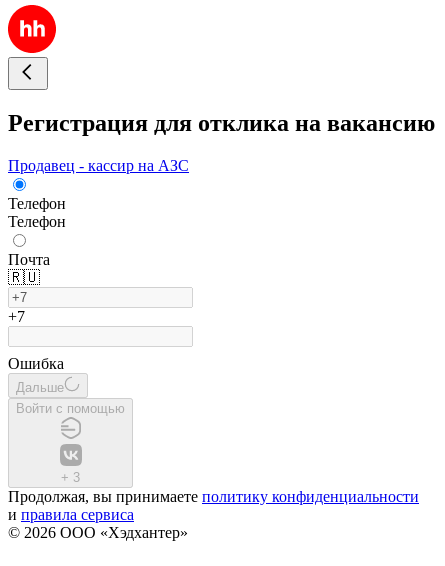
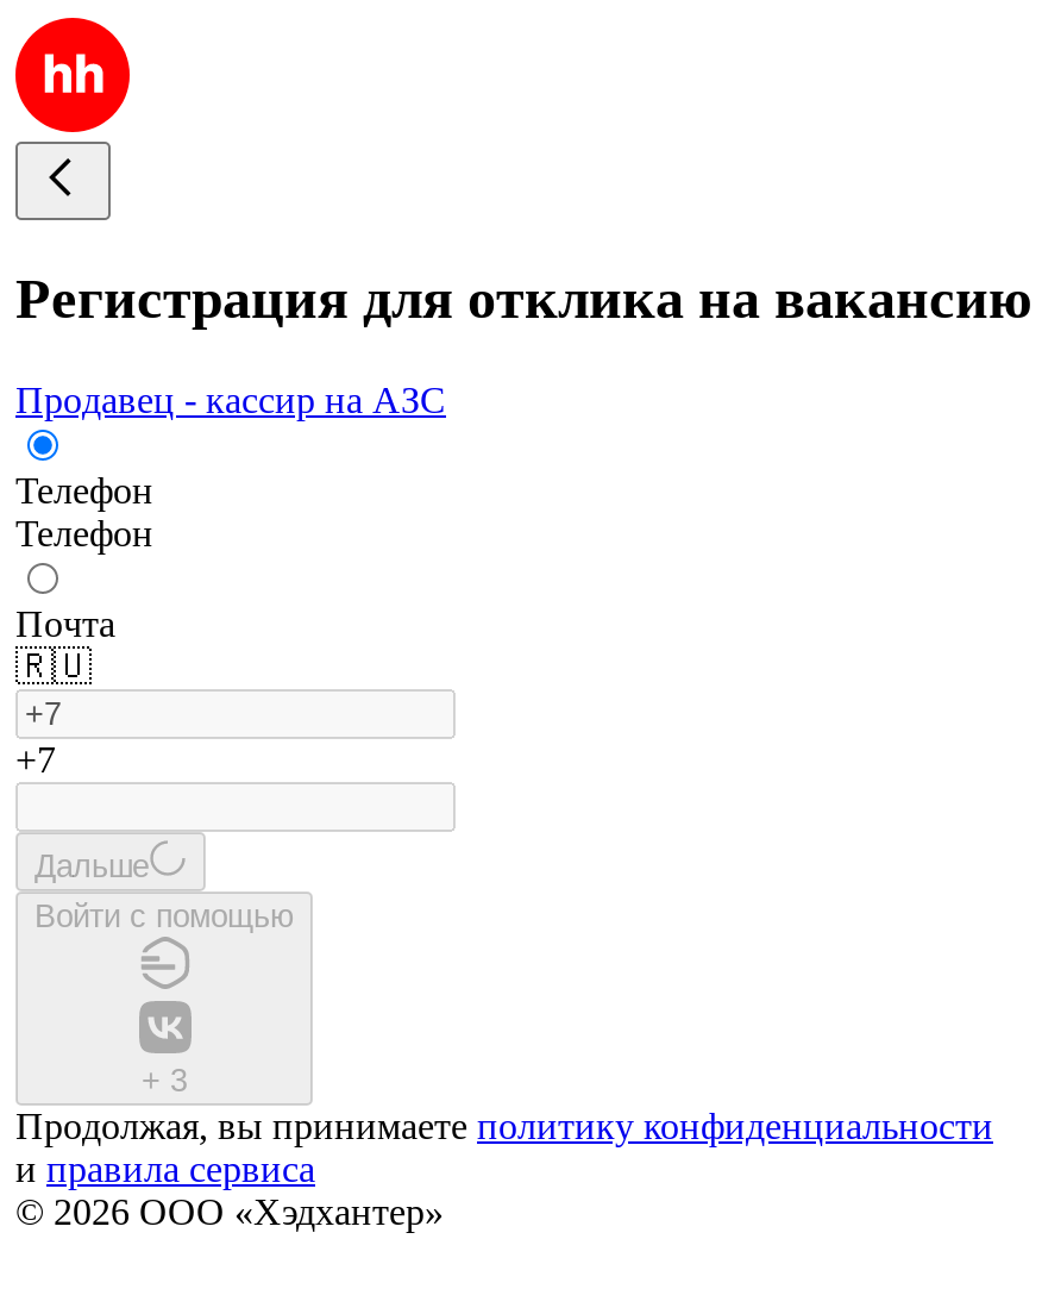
- Ошибка
